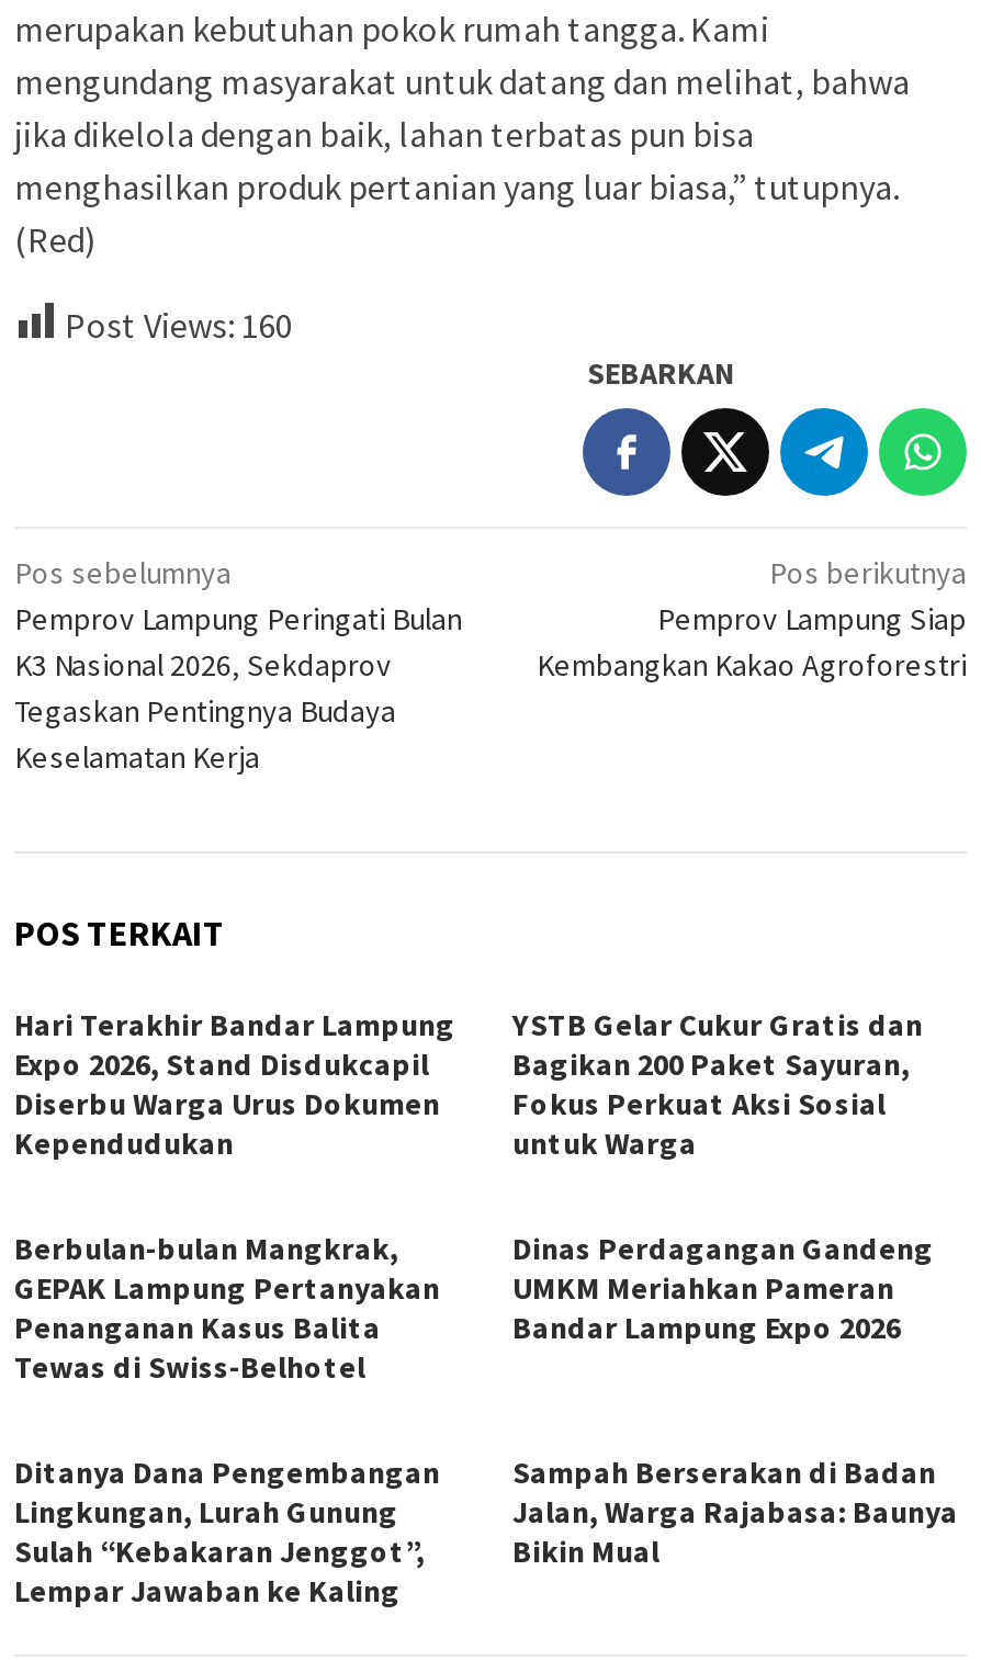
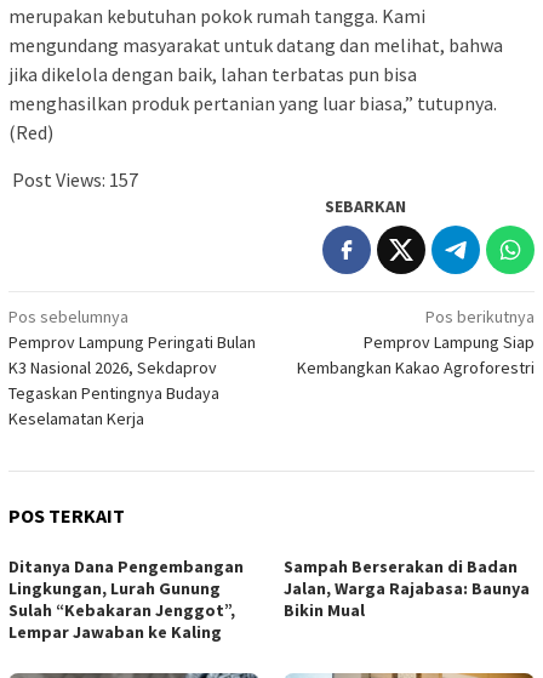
- Post Views: 160
+ Post Views: 157

- Hari Terakhir Bandar Lampung
- Expo 2026, Stand Disdukcapil
- Diserbu Warga Urus Dokumen
- Kependudukan

- YSTB Gelar Cukur Gratis dan
- Bagikan 200 Paket Sayuran,
- Fokus Perkuat Aksi Sosial
- untuk Warga
- Berbulan-bulan Mangkrak,
- GEPAK Lampung Pertanyakan
- Penanganan Kasus Balita
- Tewas di Swiss-Belhotel

- Dinas Perdagangan Gandeng
- UMKM Meriahkan Pameran
- Bandar Lampung Expo 2026
